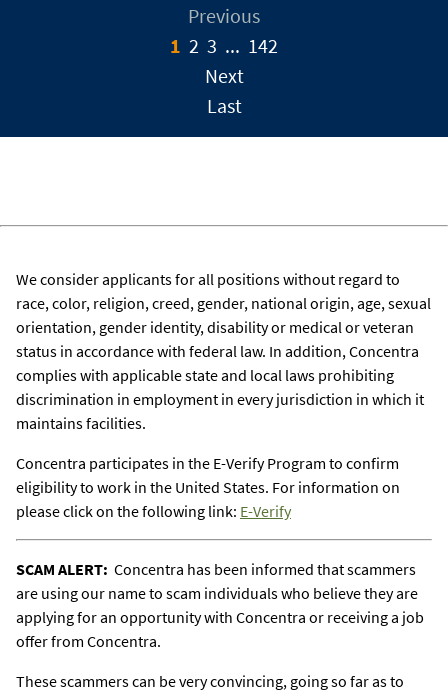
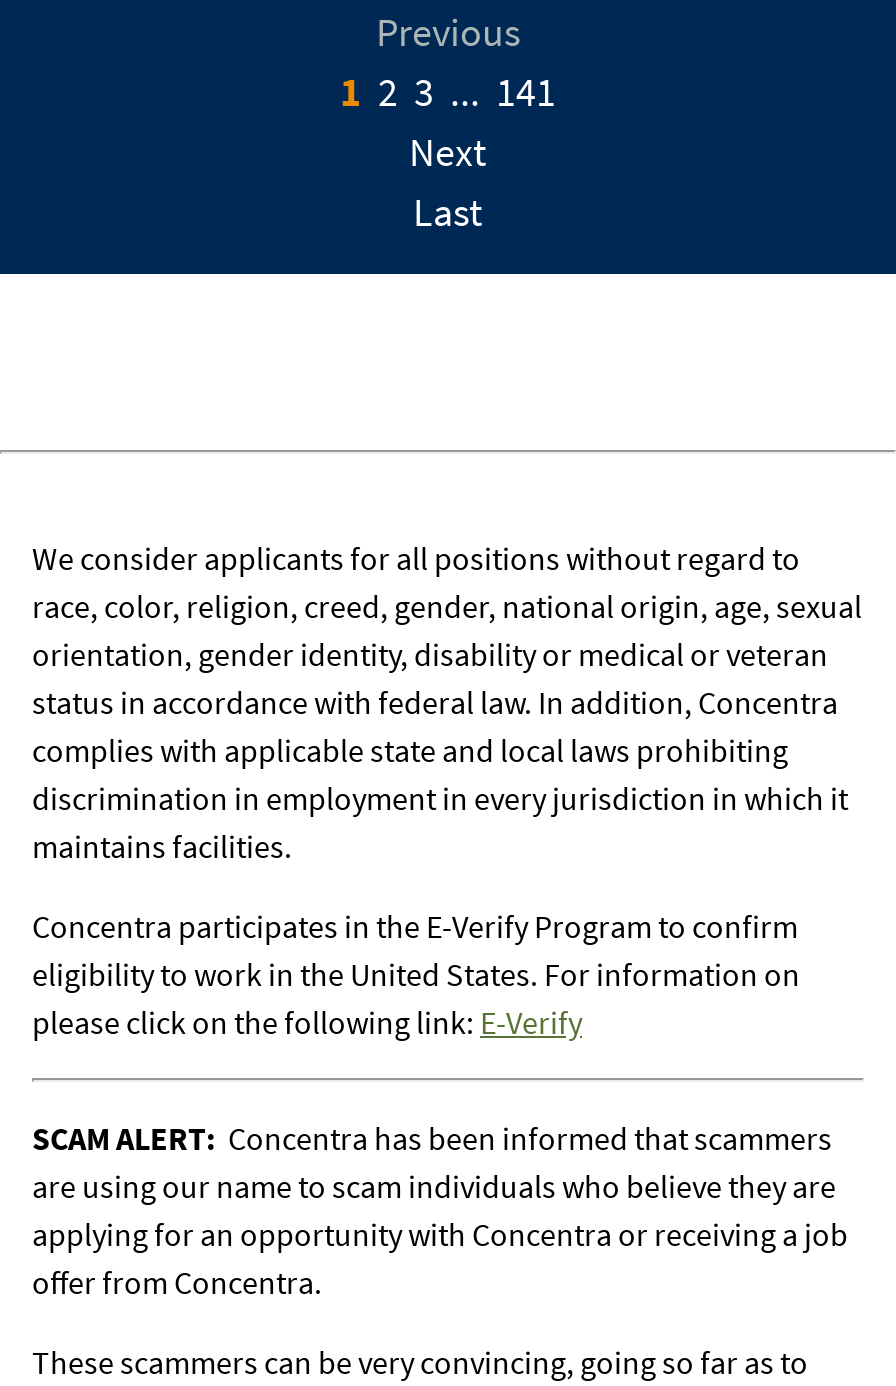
- 1 2 3 ... 142
+ 1 2 3 ... 141
